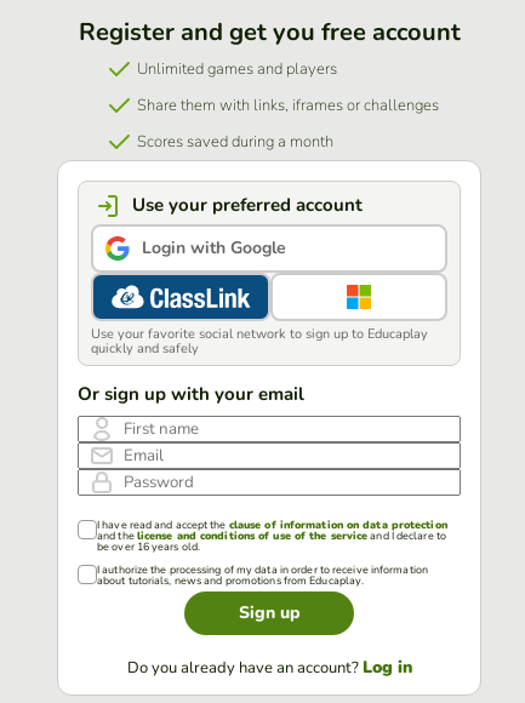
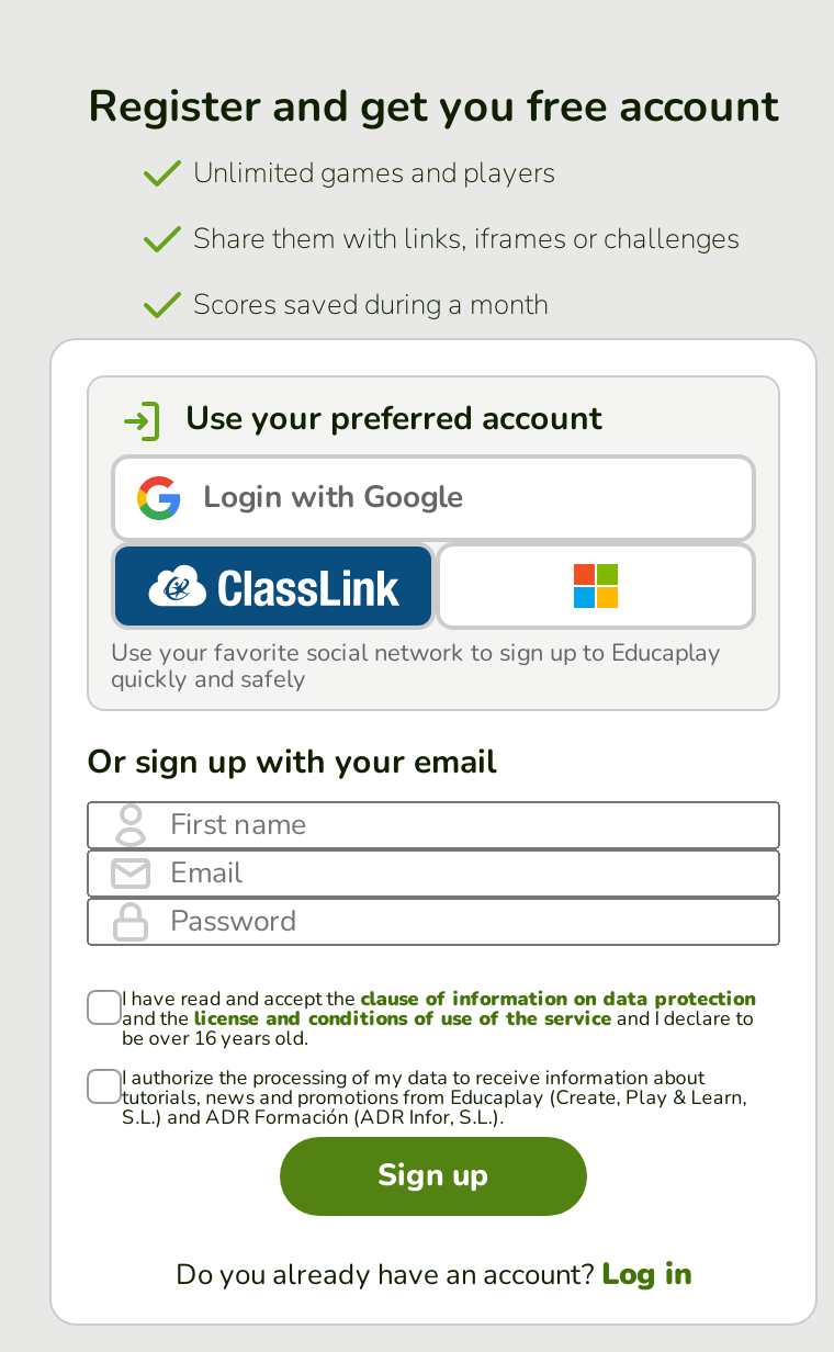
- I authorize the processing of my data in order to receive information
- about tutorials, news and promotions from Educaplay.
+ I authorize the processing of my data to receive information about
+ tutorials, news and promotions from Educaplay (Create, Play & Learn,
+ S.L.) and ADR Formación (ADR Infor, S.L.).
